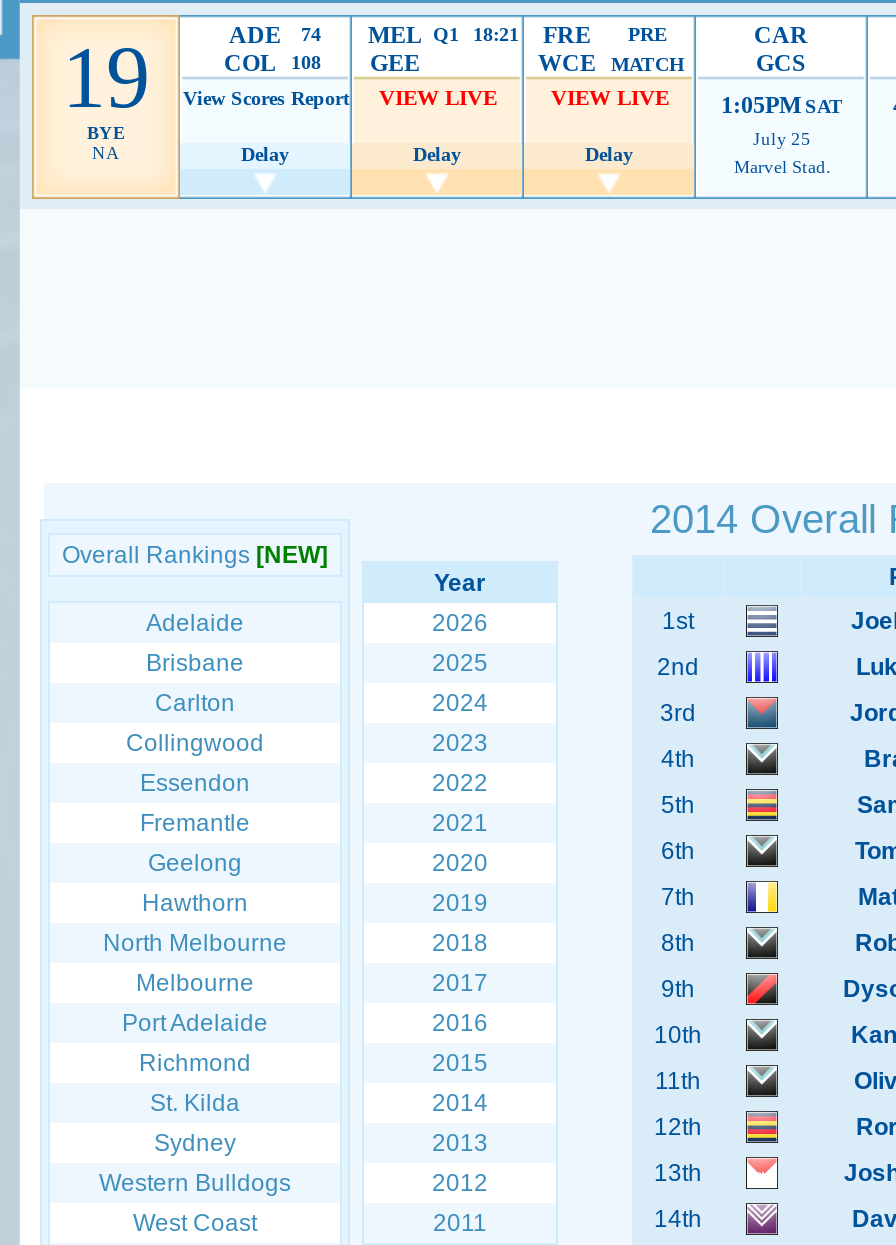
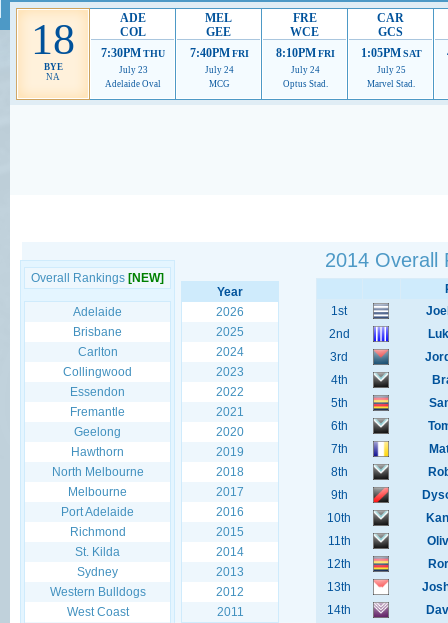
- 19
+ 18

- 74

- Q1 18:21
- VIEW LIVE
- Delay
+ 7:40PM FRI
+ July 24
+ MCG

- PRE
- MATCH
- VIEW LIVE
- Delay
+ 8:10PM FRI
+ July 24
+ Optus Stad.

- 108
- View Scores Report
- Delay
+ 7:30PM THU
+ July 23
+ Adelaide Oval
